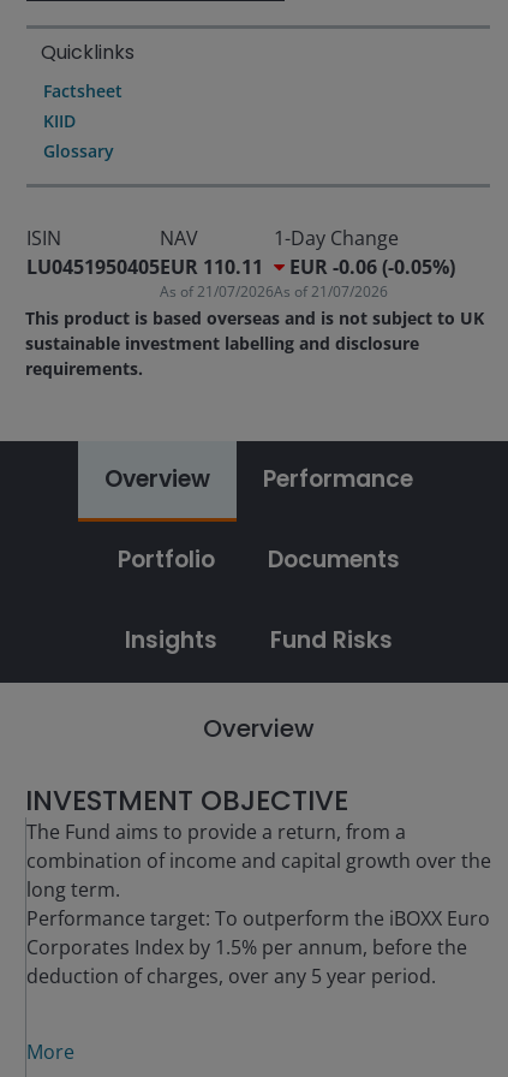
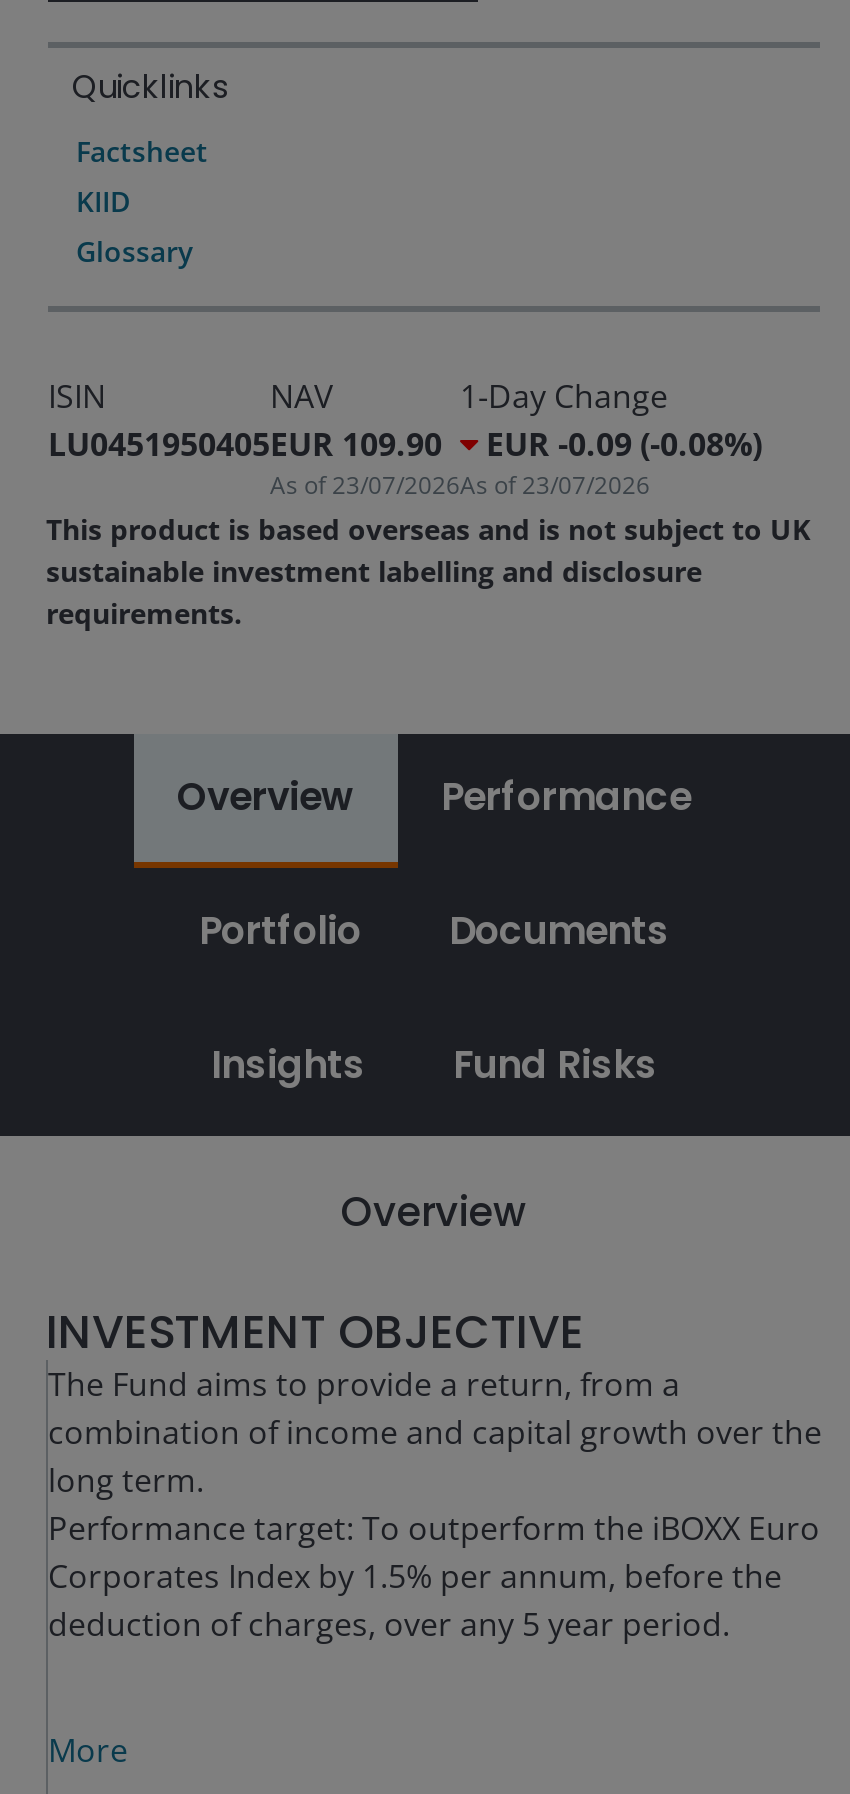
- EUR 110.11
+ EUR 109.90

- EUR -0.06 (-0.05%)
+ EUR -0.09 (-0.08%)

- As of 21/07/2026
+ As of 23/07/2026

- As of 21/07/2026
+ As of 23/07/2026
